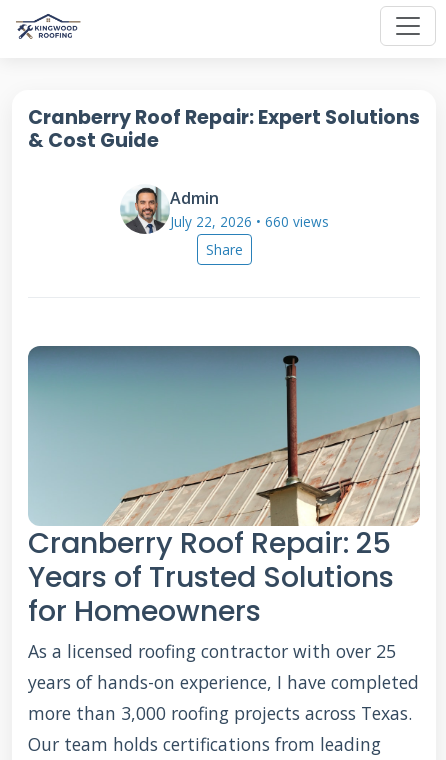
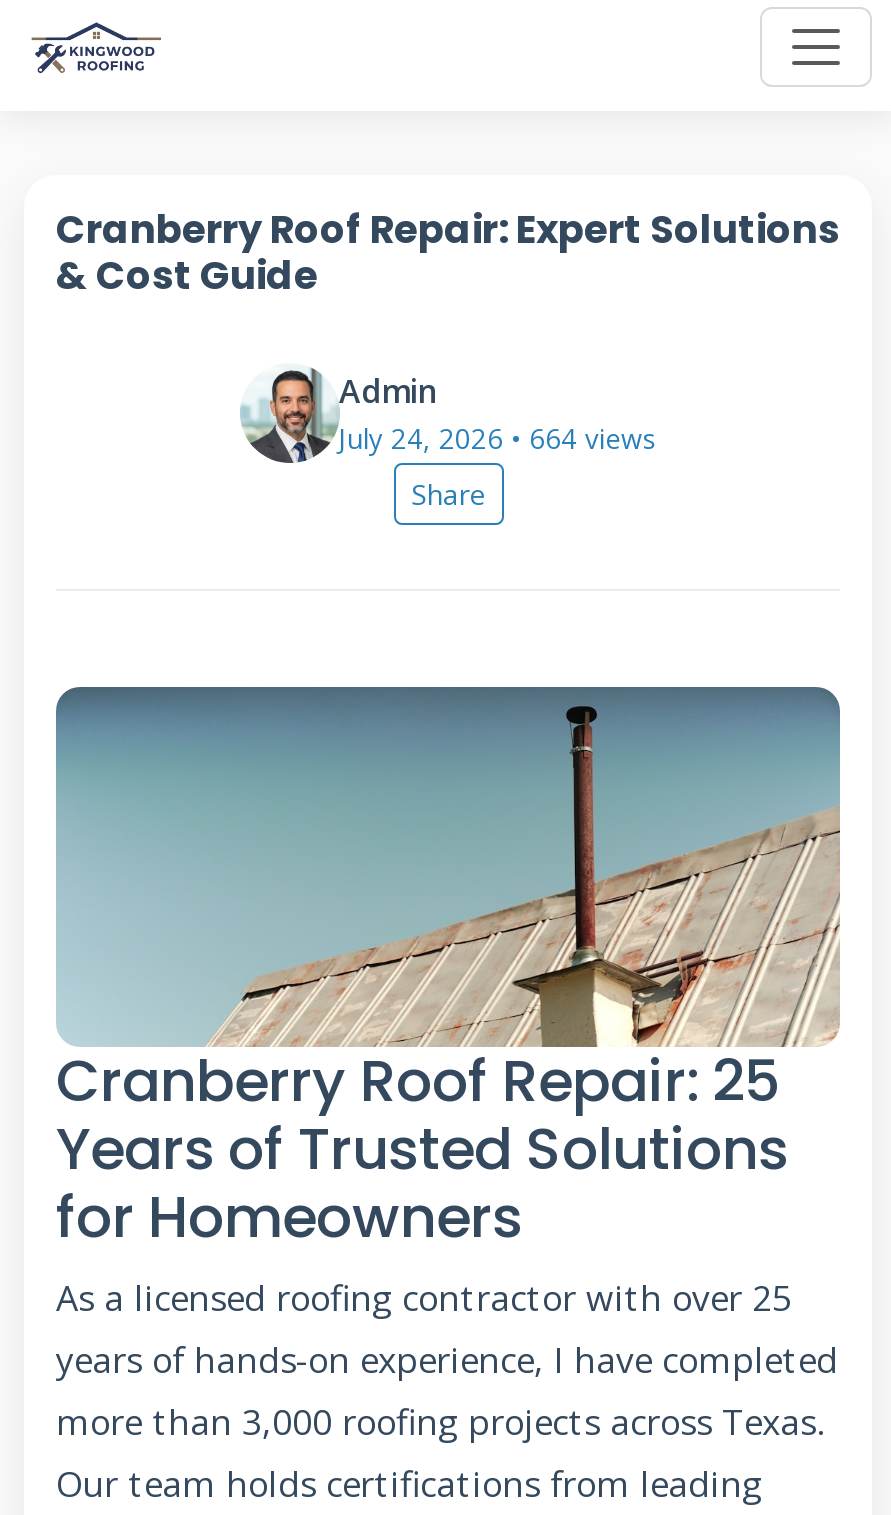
- July 22, 2026 • 660 views
+ July 24, 2026 • 664 views
